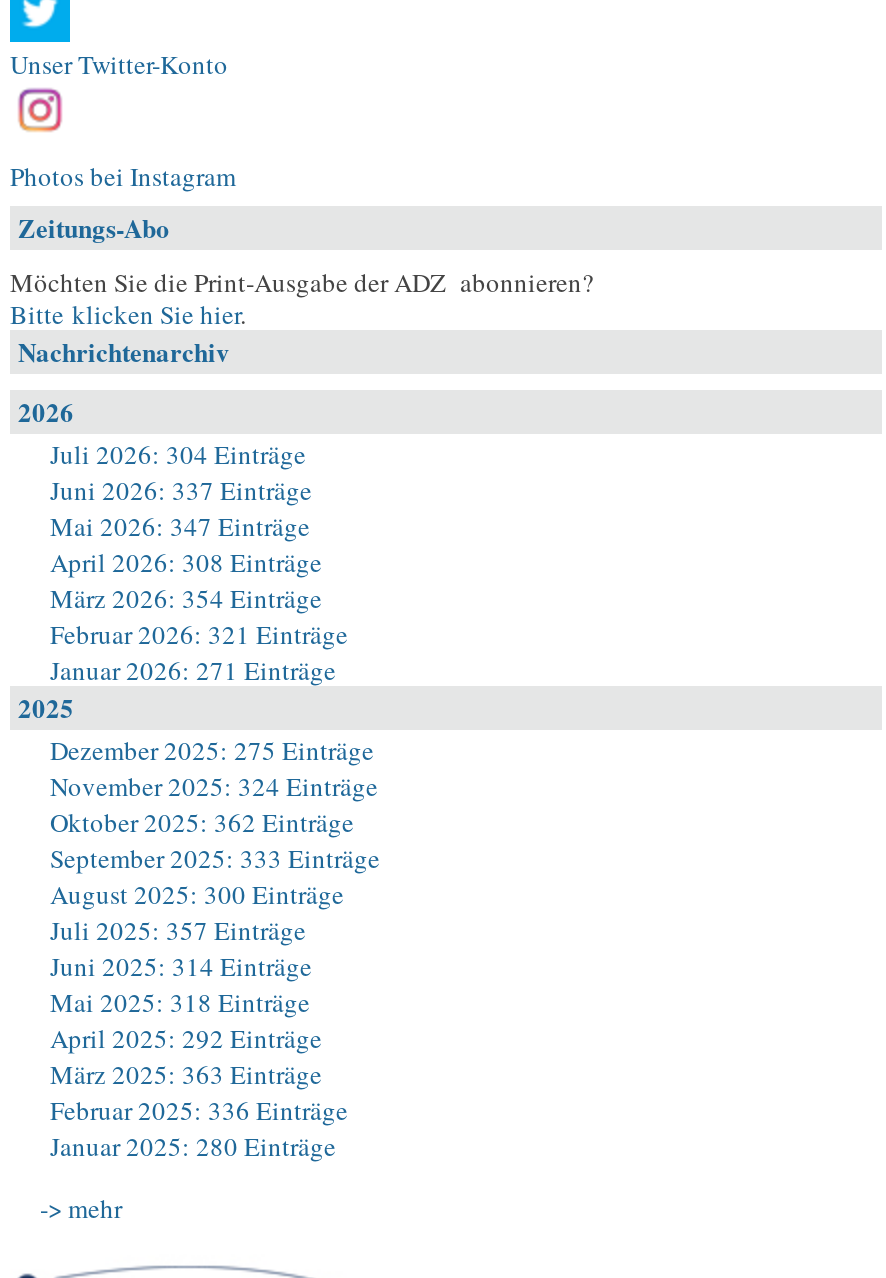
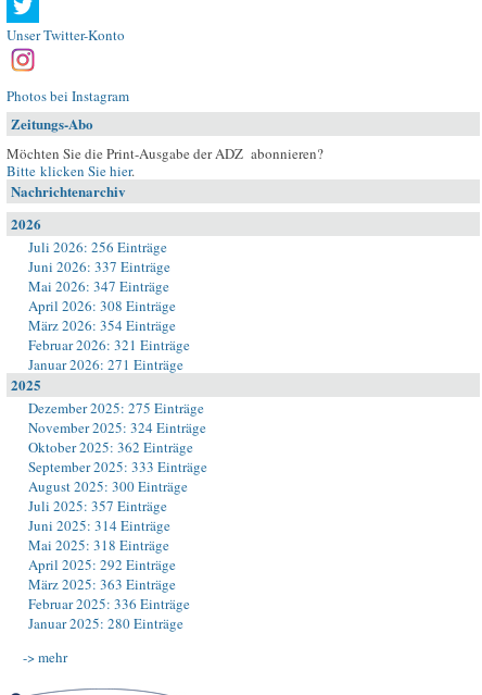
- Juli 2026: 304 Einträge
+ Juli 2026: 256 Einträge
